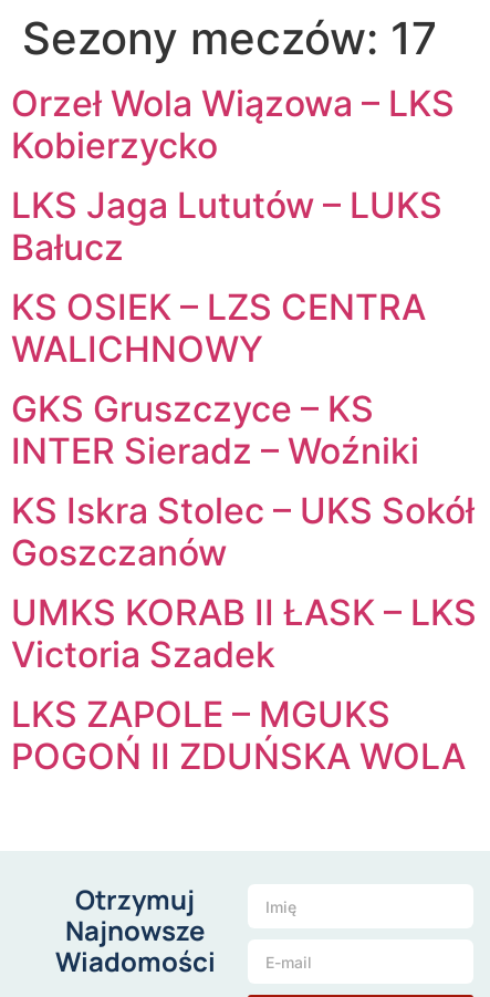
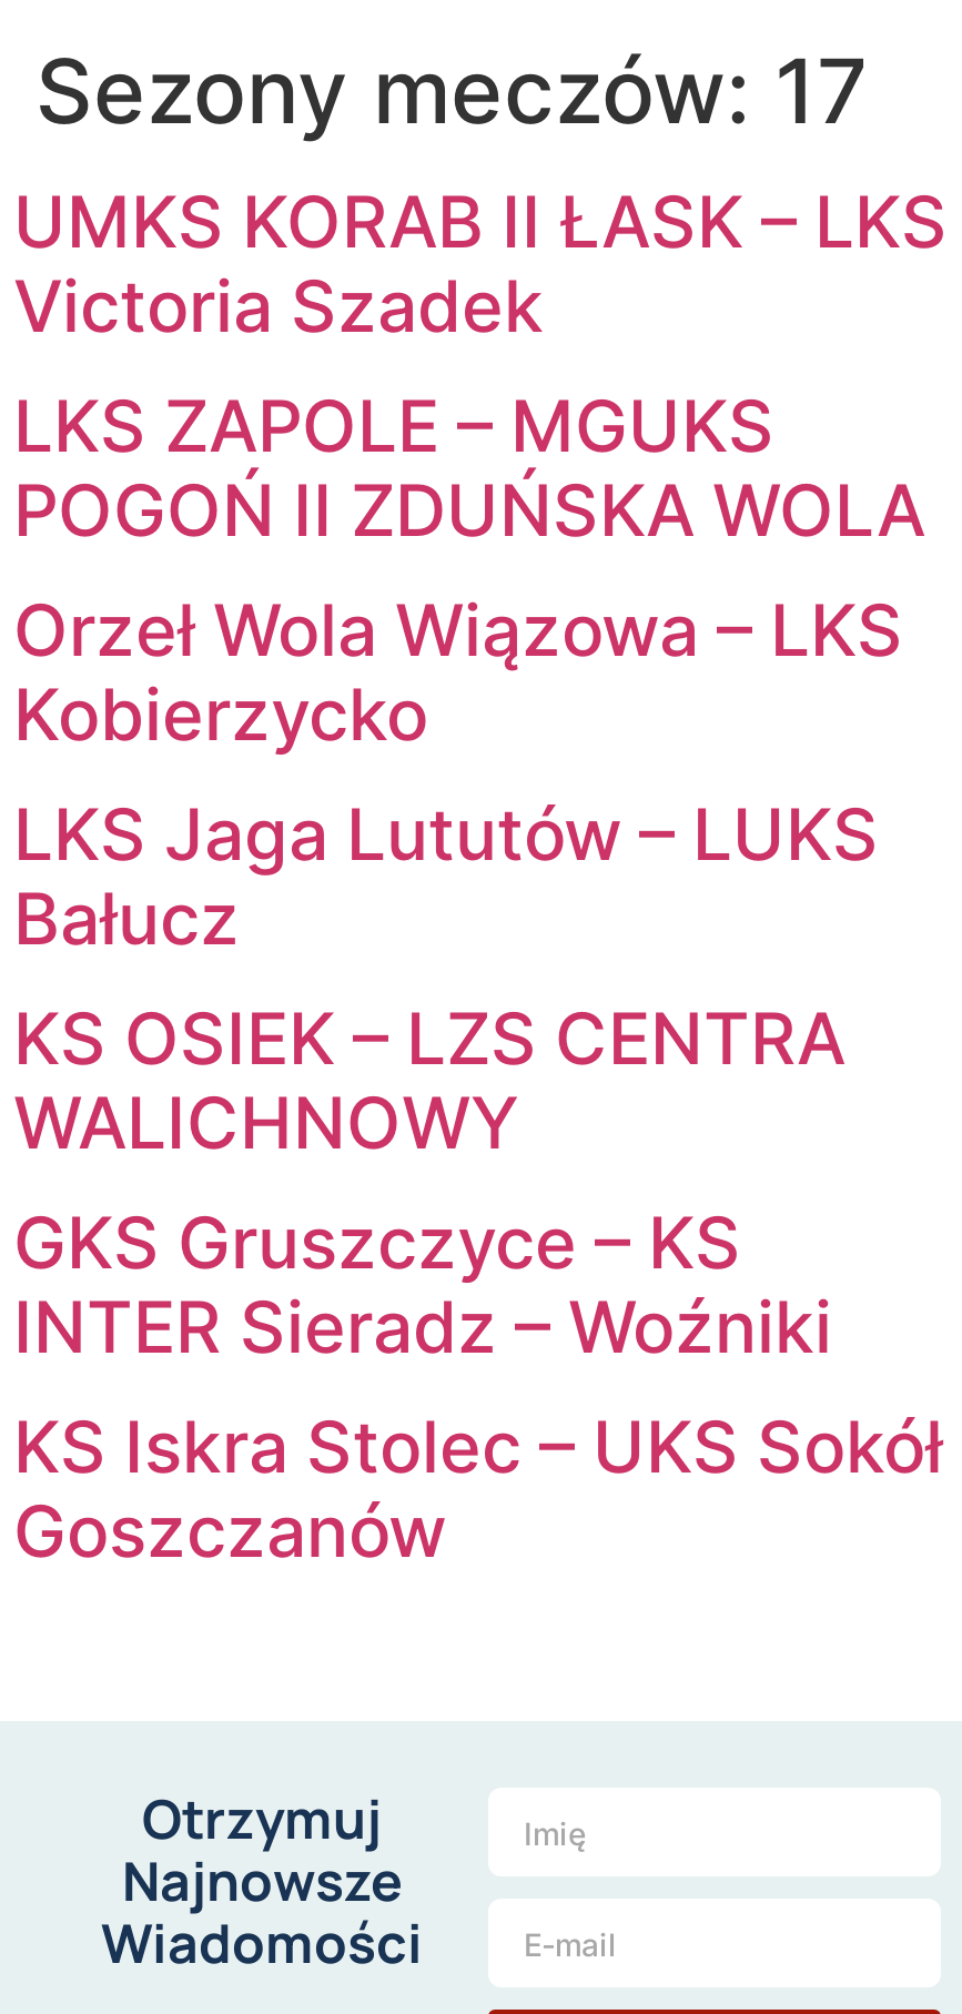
moved down: Orzeł Wola Wiązowa – LKS | Kobierzycko | LKS Jaga Lututów – LUKS | ... | KS Iskra Stolec – UKS Sokół | Goszczanów

moved up: UMKS KORAB II ŁASK – LKS | Victoria Szadek | LKS ZAPOLE – MGUKS | POGOŃ II ZDUŃSKA WOLA
